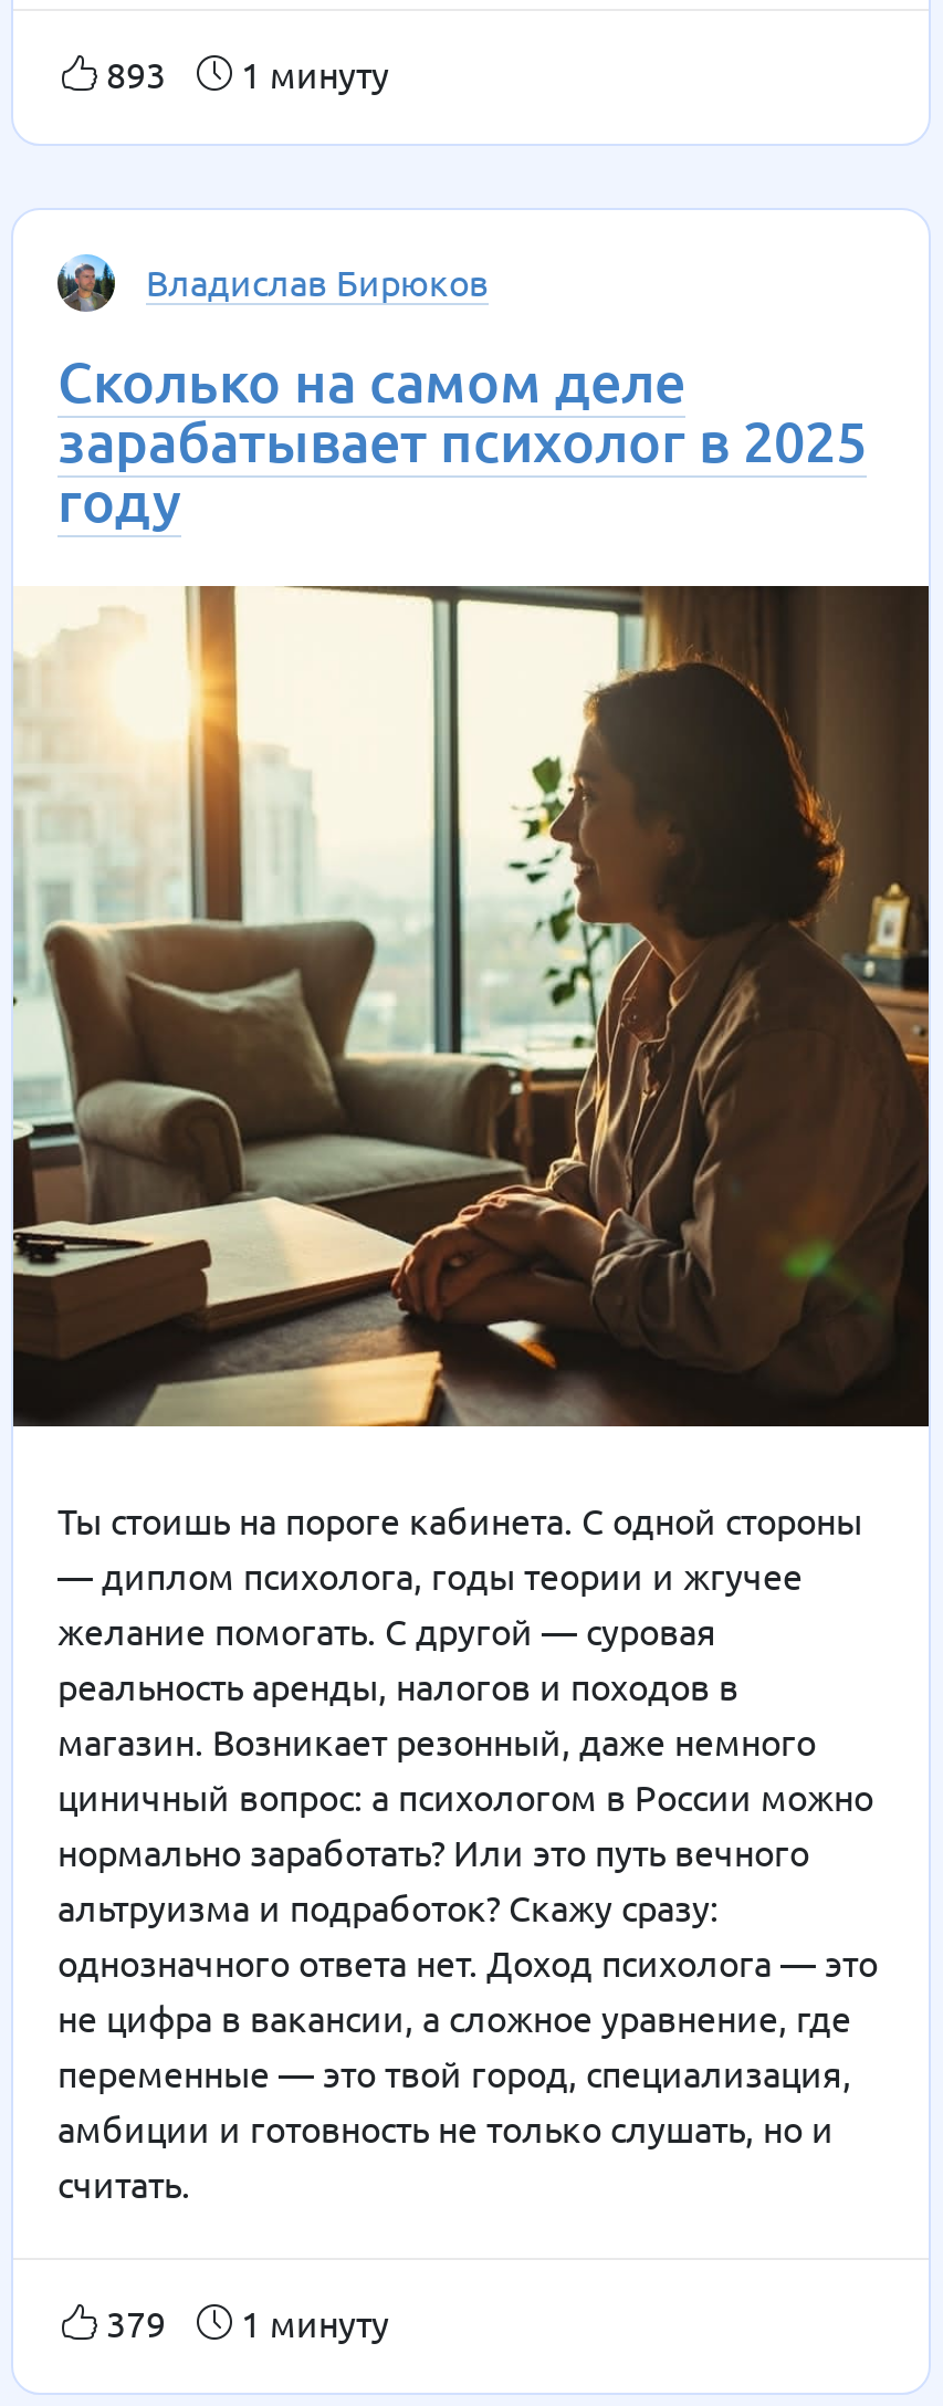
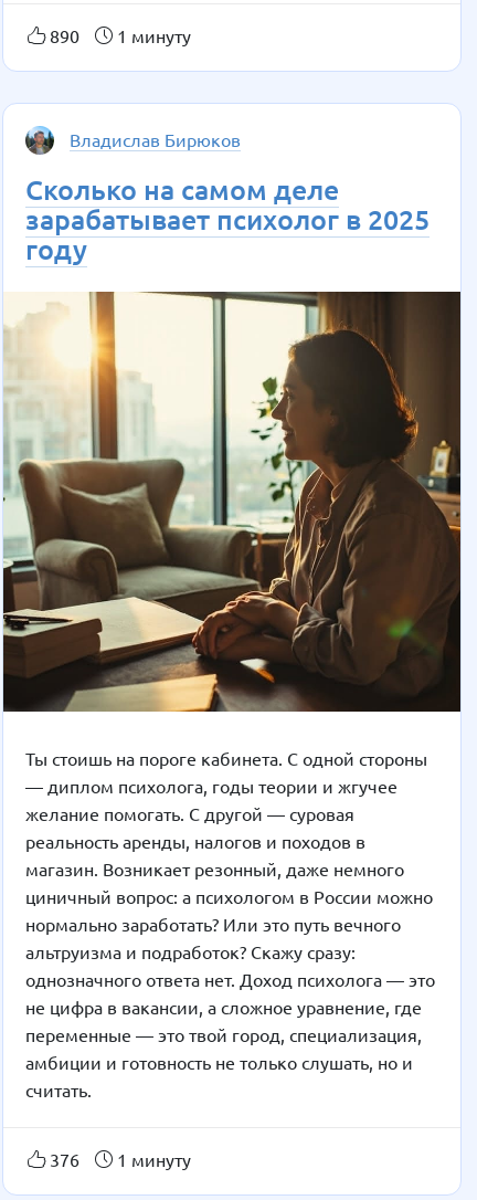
- 893 1 минуту
+ 890 1 минуту

- 379 1 минуту
+ 376 1 минуту
